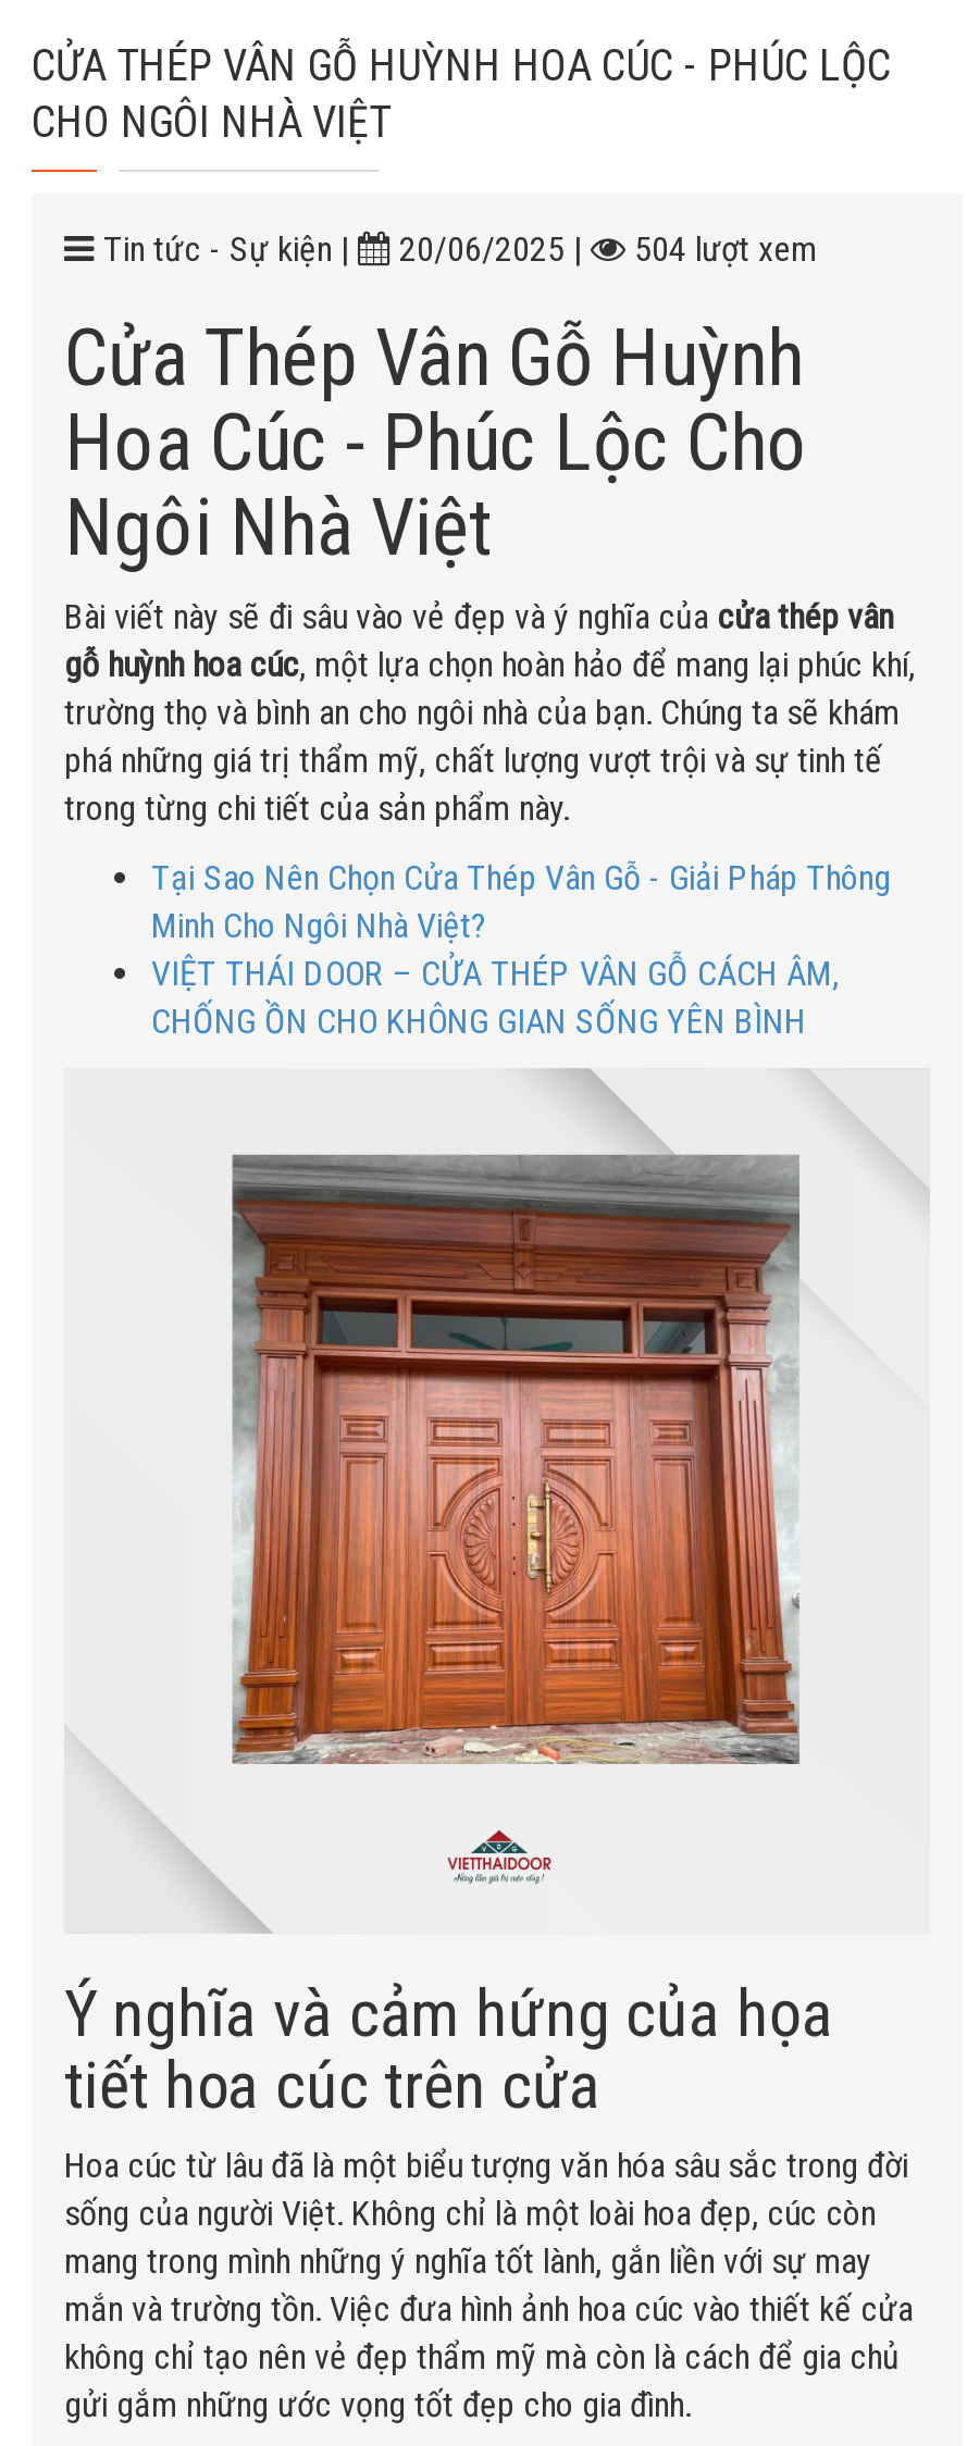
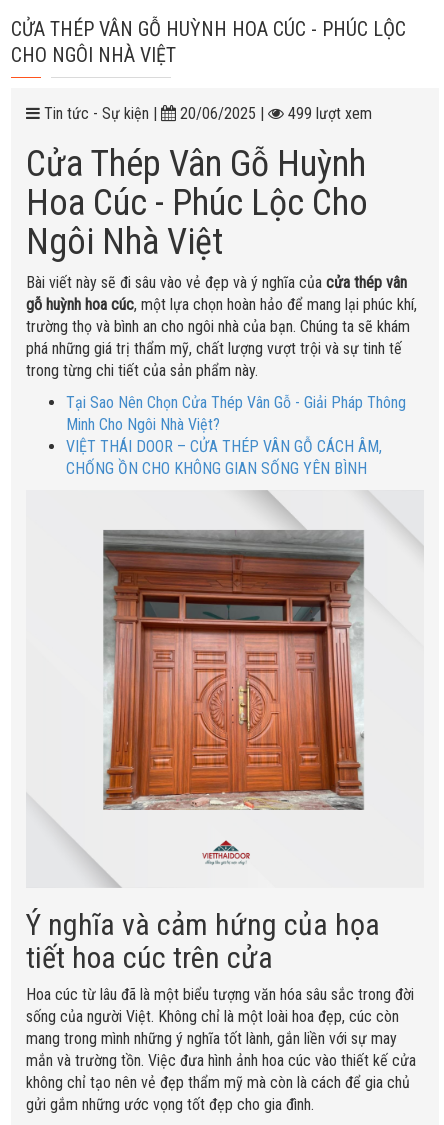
- 504 lượt xem
+ 499 lượt xem
